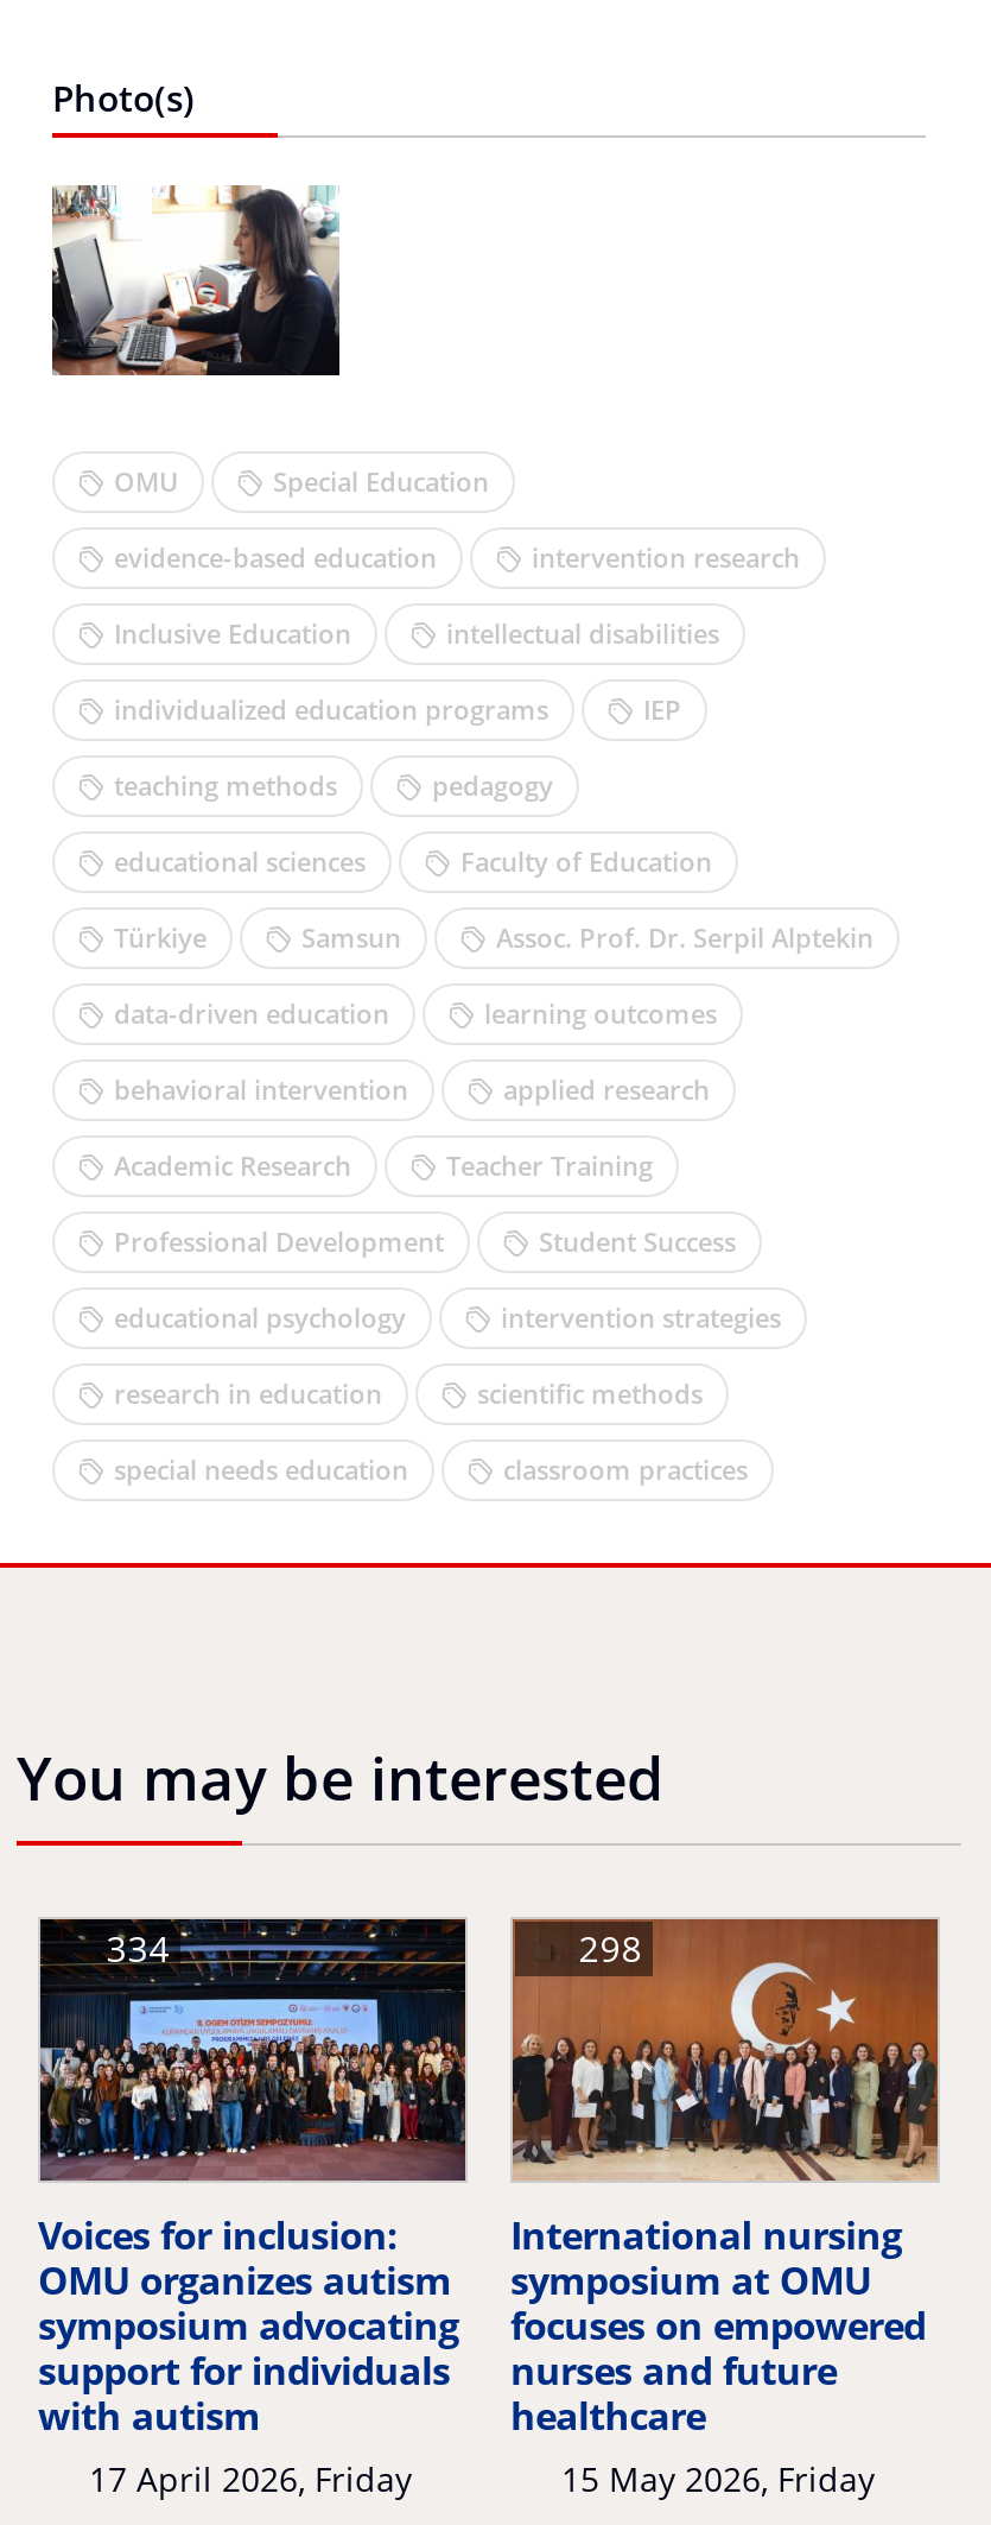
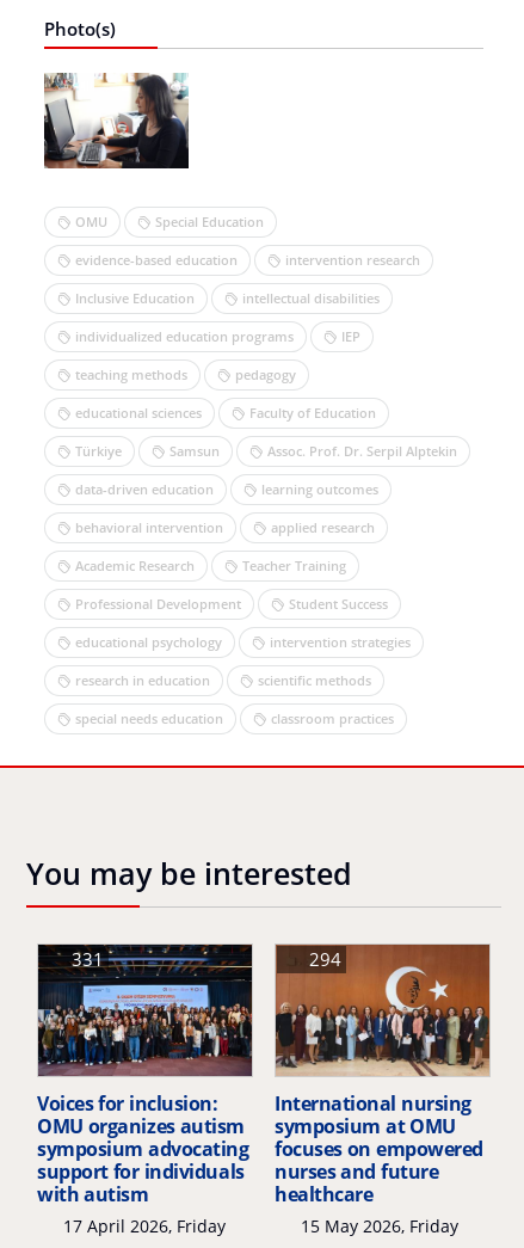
- 334
+ 331

- 298
+ 294
